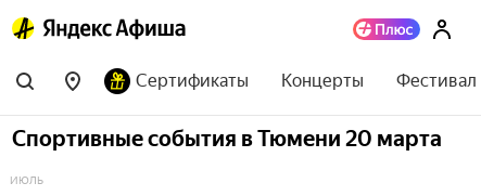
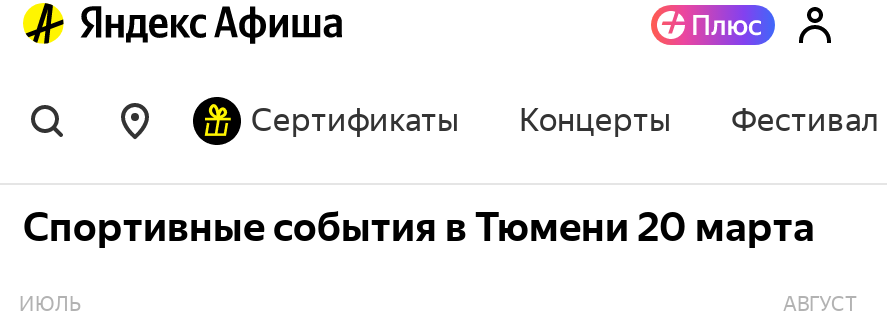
+ АВГУСТ
